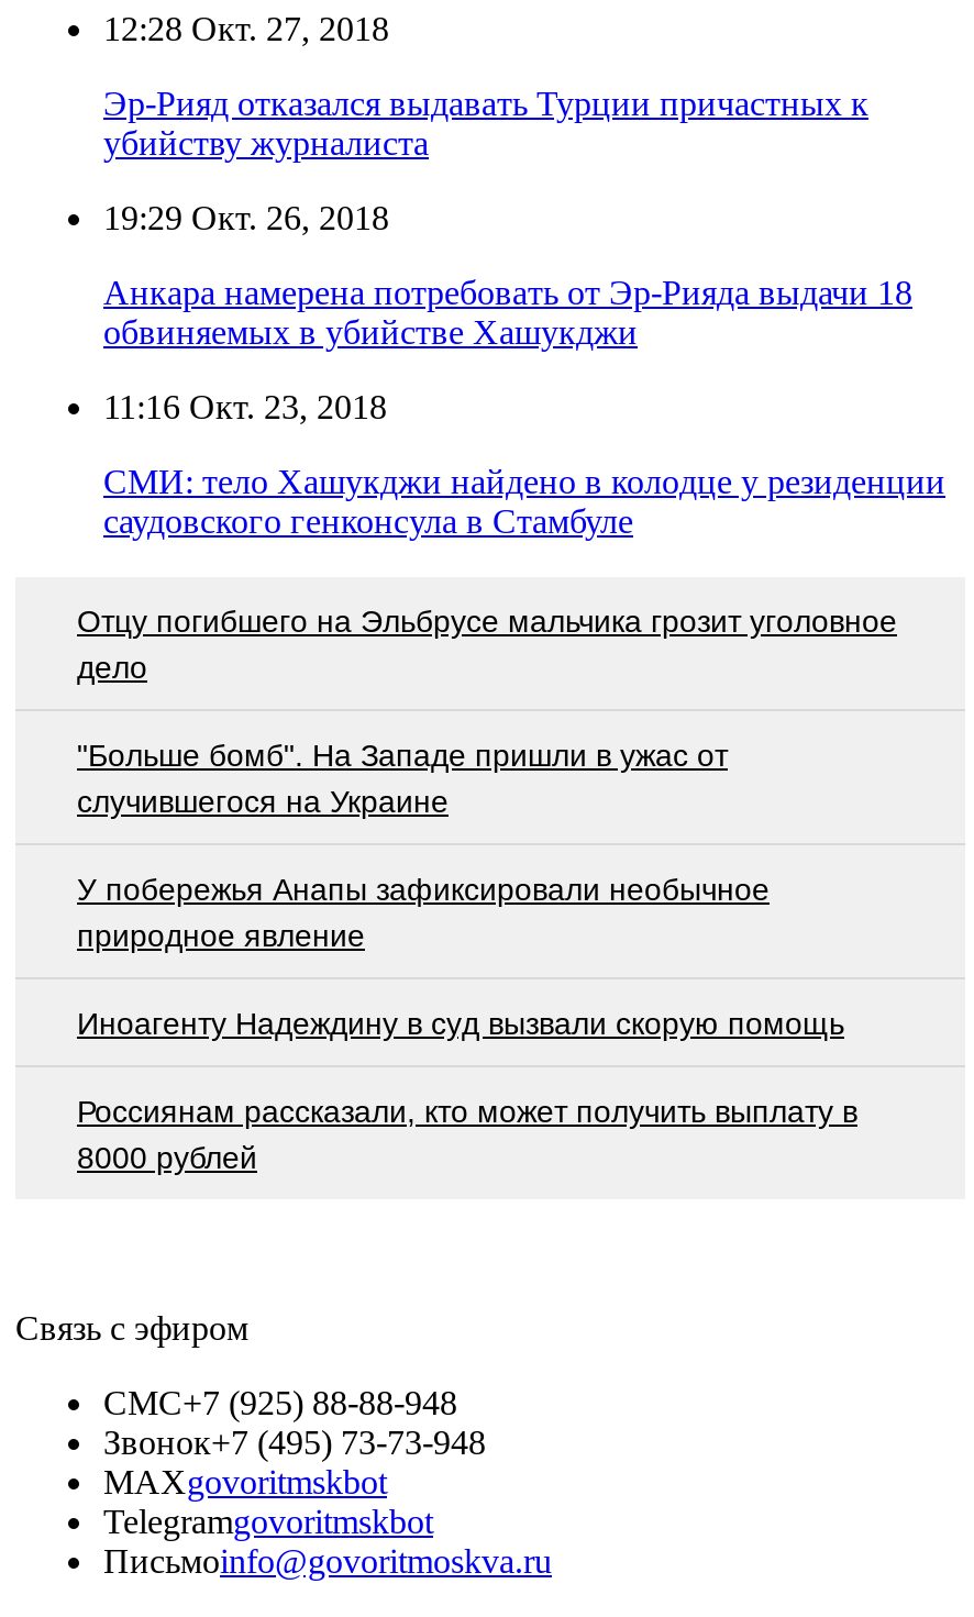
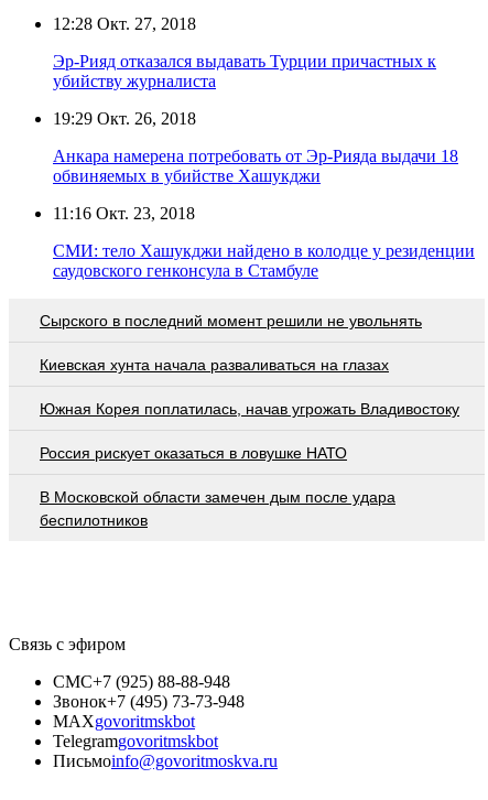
- Отцу погибшего на Эльбрусе мальчика грозит уголовное
- дело
+ Сырского в последний момент решили не увольнять

- "Больше бомб". На Западе пришли в ужас от
- случившегося на Украине
+ Киевская хунта начала разваливаться на глазах

- У побережья Анапы зафиксировали необычное
- природное явление
+ Южная Корея поплатилась, начав угрожать Владивостоку

- Иноагенту Надеждину в суд вызвали скорую помощь
+ Россия рискует оказаться в ловушке НАТО

- Россиянам рассказали, кто может получить выплату в
- 8000 рублей
+ В Московской области замечен дым после удара
+ беспилотников
